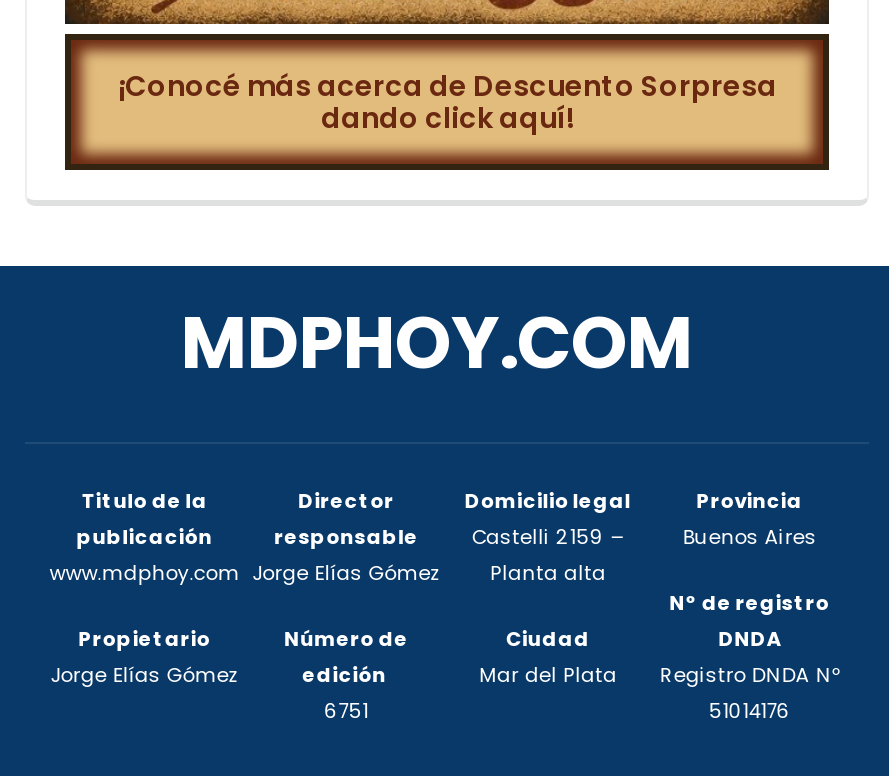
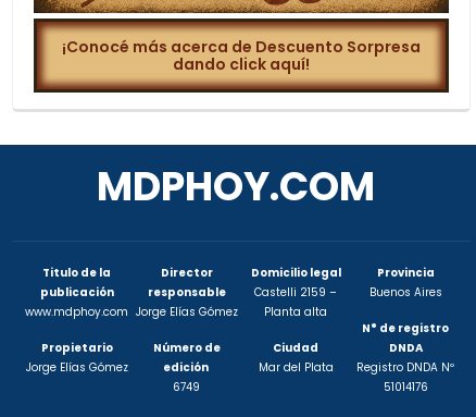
- 6751
+ 6749
